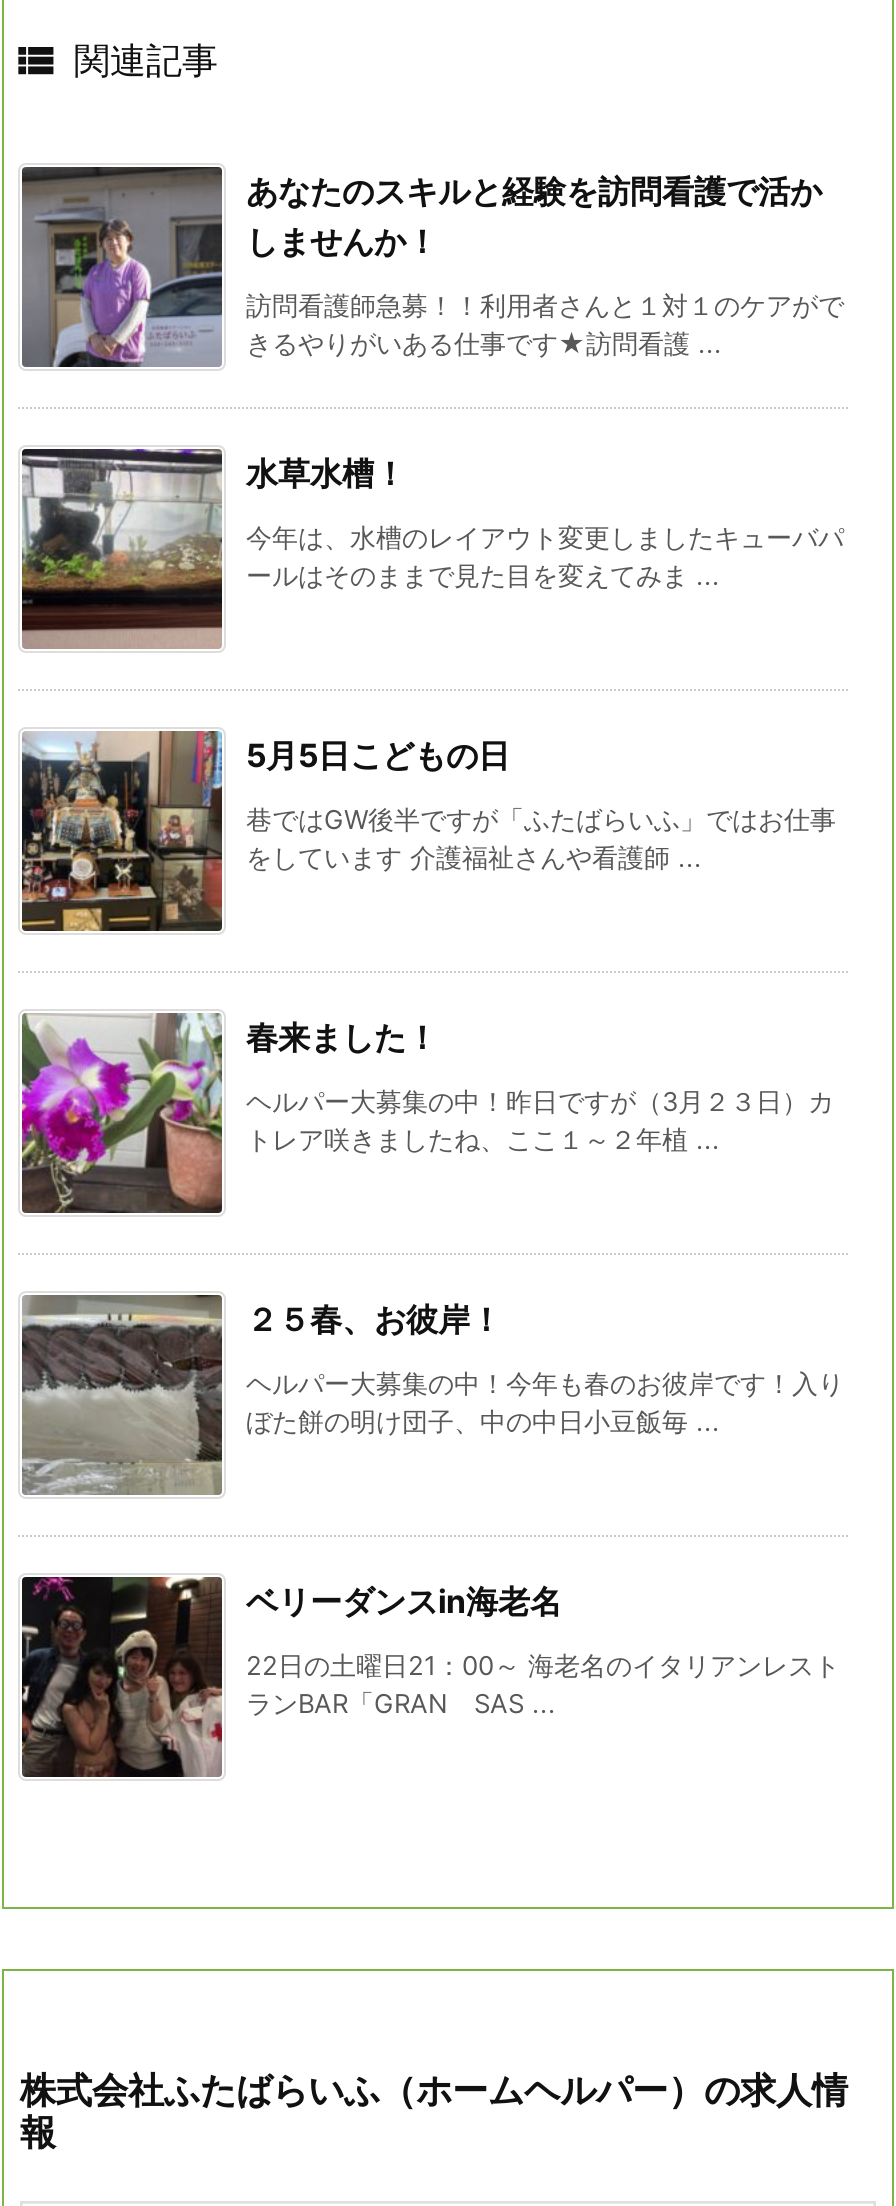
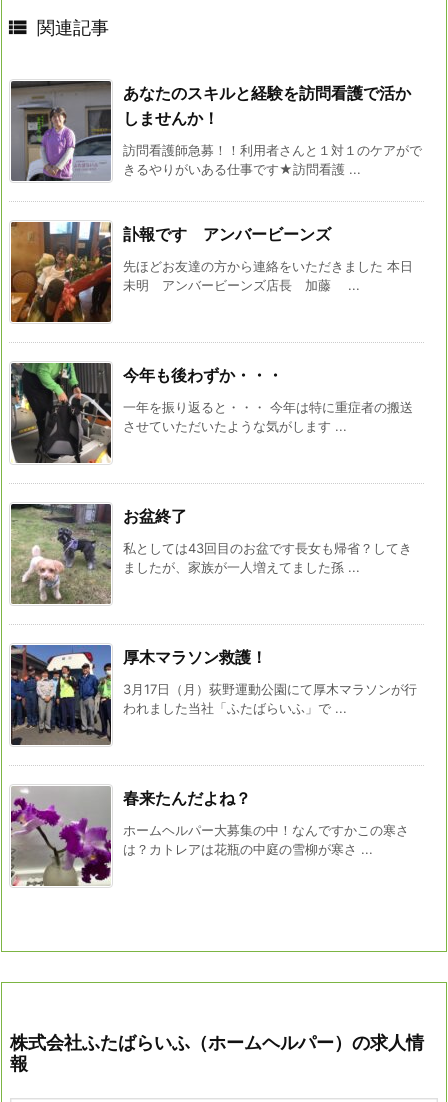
- [image]
- 水草水槽！
+ [image]
+ 訃報です アンバービーンズ

- 今年は、水槽のレイアウト変更しましたキューバパ
- ールはそのままで見た目を変えてみま ...
+ 先ほどお友達の方から連絡をいただきました 本日
+ 未明 アンバービーンズ店長 加藤 ...

- [image]
- 5月5日こどもの日
+ [image]
+ 今年も後わずか・・・

- 巷ではGW後半ですが「ふたばらいふ」ではお仕事
- をしています 介護福祉さんや看護師 ...
+ 一年を振り返ると・・・ 今年は特に重症者の搬送
+ させていただいたような気がします ...

- [image]
- 春来ました！
+ [image]
+ お盆終了

- ヘルパー大募集の中！昨日ですが（3月２３日）カ
- トレア咲きましたね、ここ１～２年植 ...
+ 私としては43回目のお盆です長女も帰省？してき
+ ましたが、家族が一人増えてました孫 ...

- [image]
- ２５春、お彼岸！
+ [image]
+ 厚木マラソン救護！

- ヘルパー大募集の中！今年も春のお彼岸です！入り
- ぼた餅の明け団子、中の中日小豆飯毎 ...
+ 3月17日（月）荻野運動公園にて厚木マラソンが行
+ われました当社「ふたばらいふ」で ...

- [image]
- ベリーダンスin海老名
+ [image]
+ 春来たんだよね？

- 22日の土曜日21：00～ 海老名のイタリアンレスト
- ランBAR「GRAN SAS ...
+ ホームヘルパー大募集の中！なんですかこの寒さ
+ は？カトレアは花瓶の中庭の雪柳が寒さ ...
